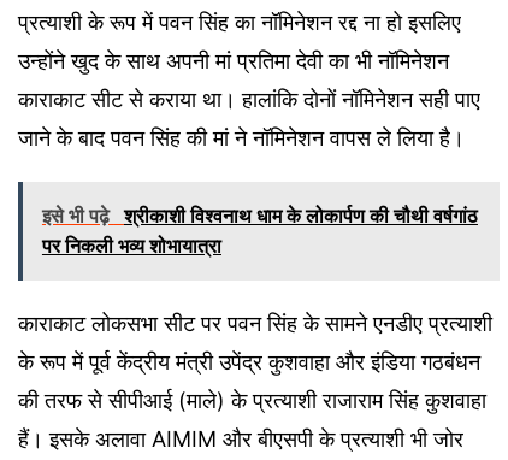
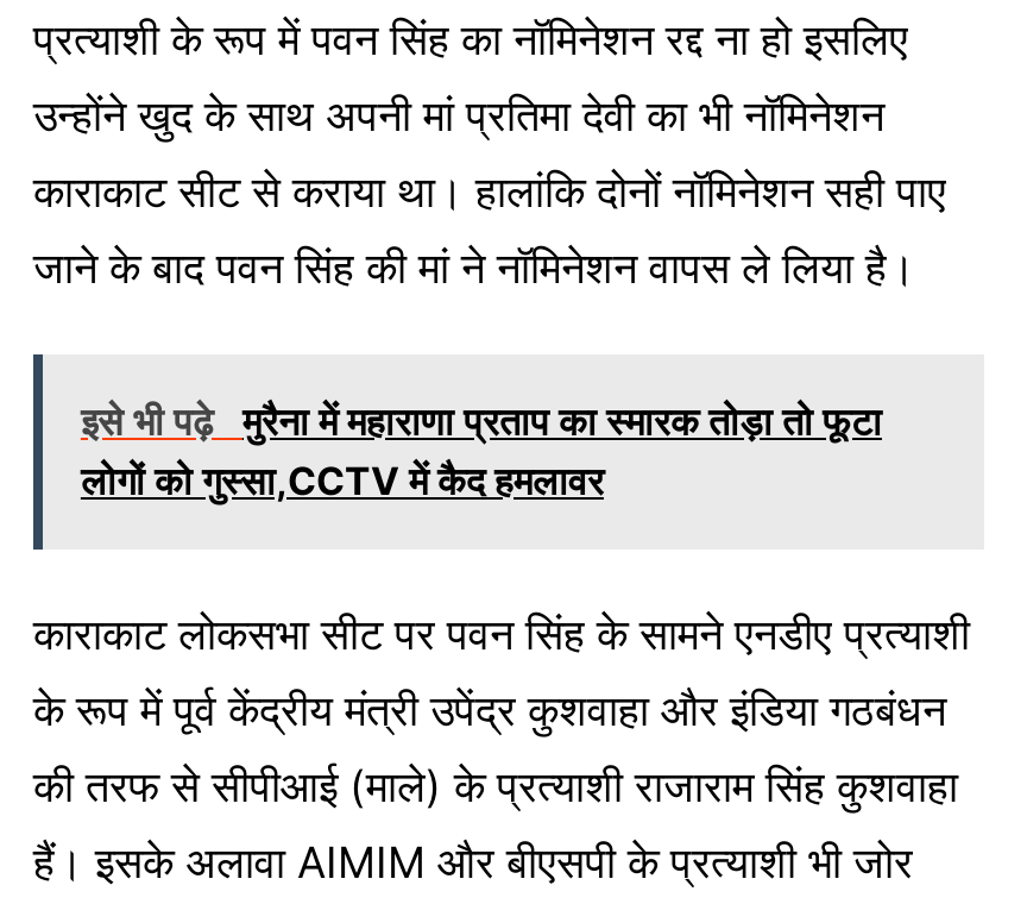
- इसे भी पढ़े श्रीकाशी विश्वनाथ धाम के लोकार्पण की चौथी वर्षगांठ
- पर निकली भव्य शोभायात्रा
+ इसे भी पढ़े मुरैना में महाराणा प्रताप का स्मारक तोड़ा तो फूटा
+ लोगों को गुस्सा,CCTV में कैद हमलावर
